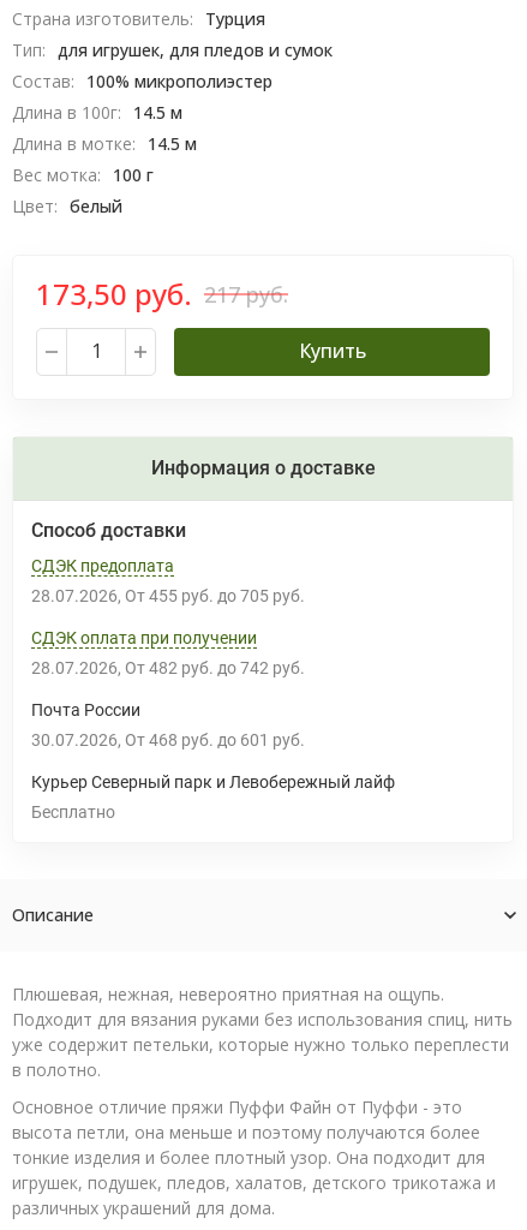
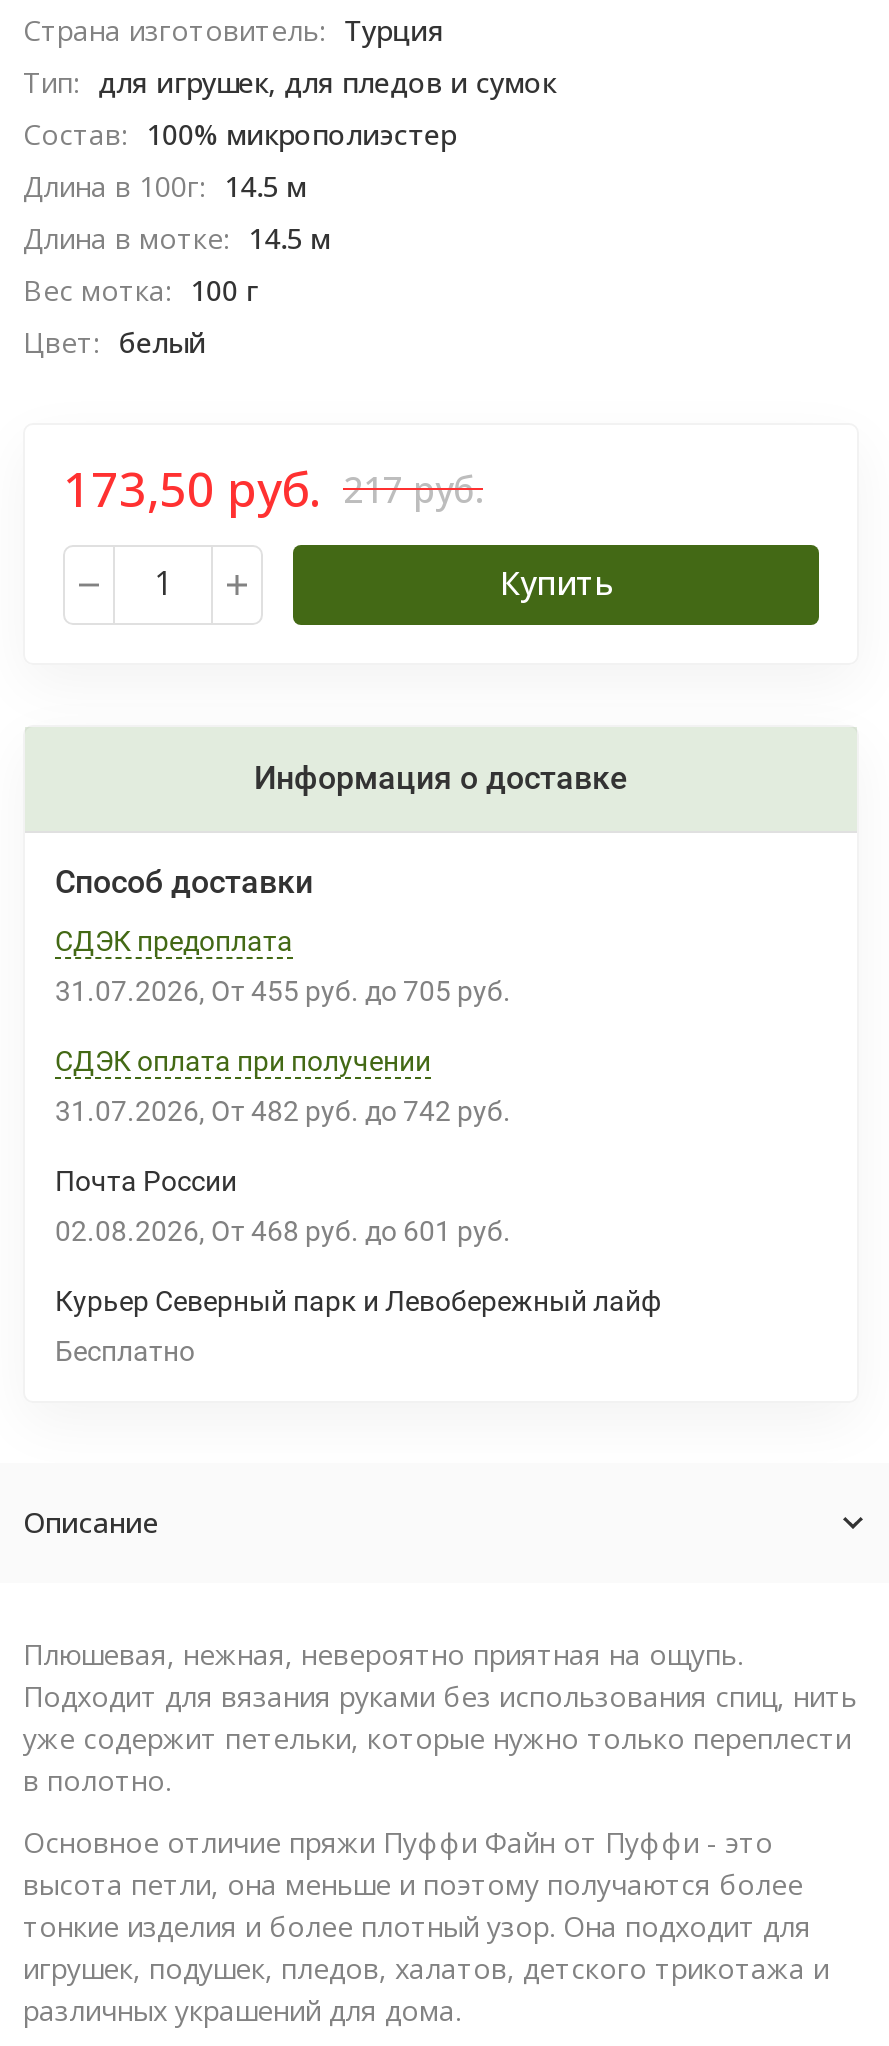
- 28.07.2026 От
+ 31.07.2026 От

- 28.07.2026 От
+ 31.07.2026 От

- 30.07.2026 От
+ 02.08.2026 От
